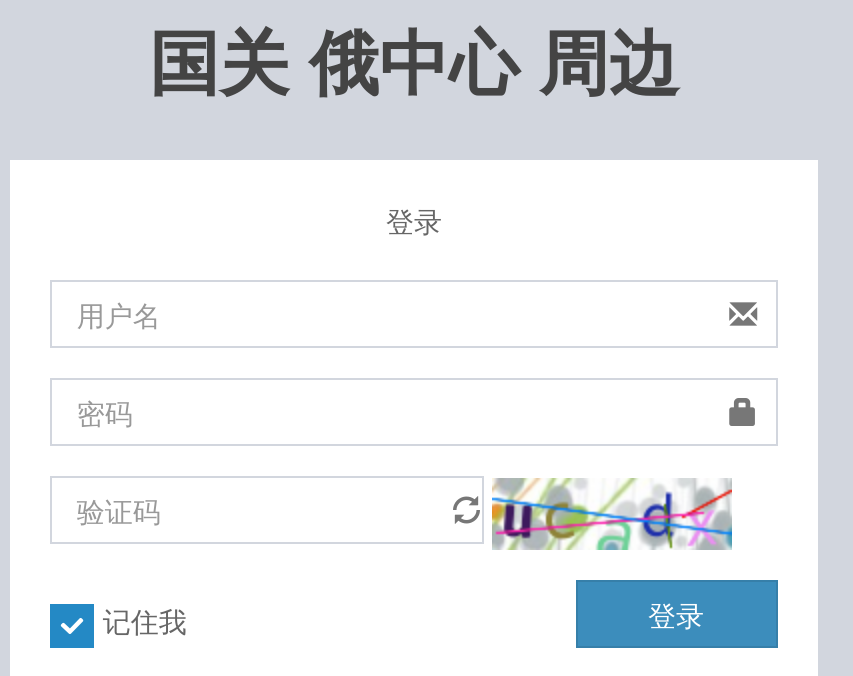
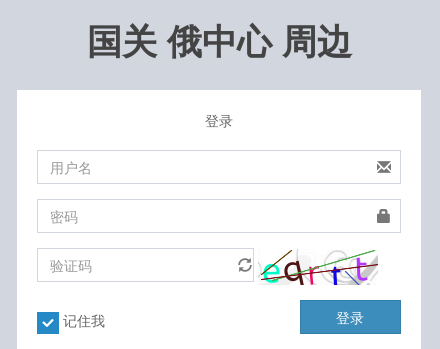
- [image]
+ [image]
